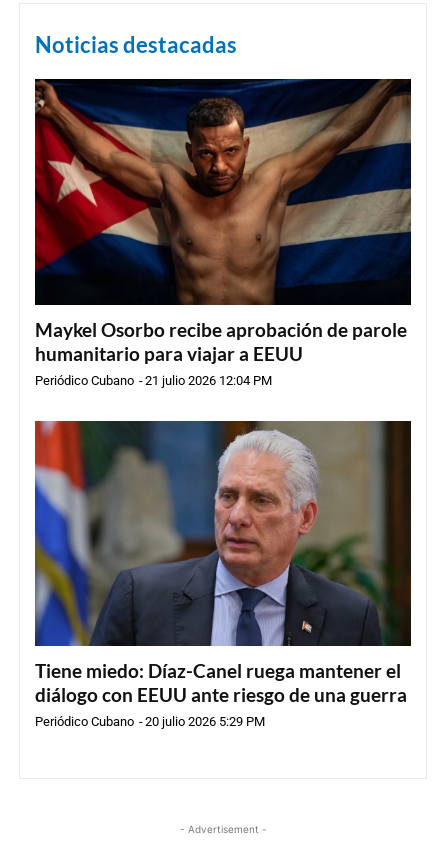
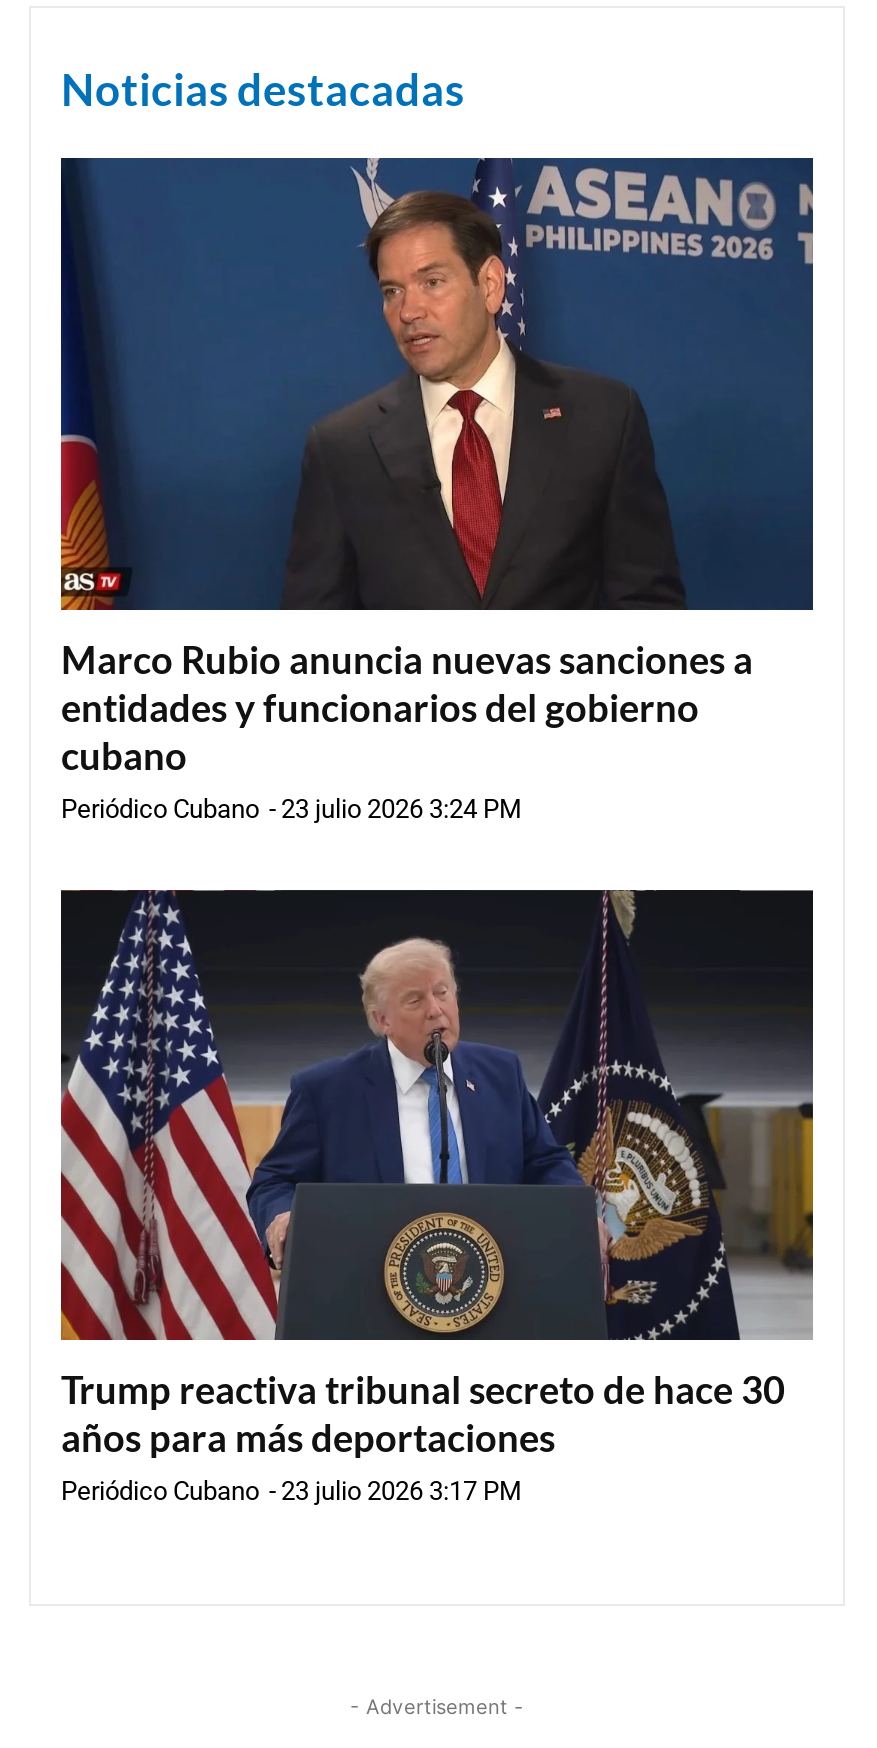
- [image]
- Maykel Osorbo recibe aprobación de parole
- humanitario para viajar a EEUU
- Periódico Cubano - 21 julio 2026 12:04 PM
+ [image]
+ Marco Rubio anuncia nuevas sanciones a
+ entidades y funcionarios del gobierno
+ cubano
+ Periódico Cubano - 23 julio 2026 3:24 PM

- [image]
- Tiene miedo: Díaz-Canel ruega mantener el
- diálogo con EEUU ante riesgo de una guerra
- Periódico Cubano - 20 julio 2026 5:29 PM
+ [image]
+ Trump reactiva tribunal secreto de hace 30
+ años para más deportaciones
+ Periódico Cubano - 23 julio 2026 3:17 PM
